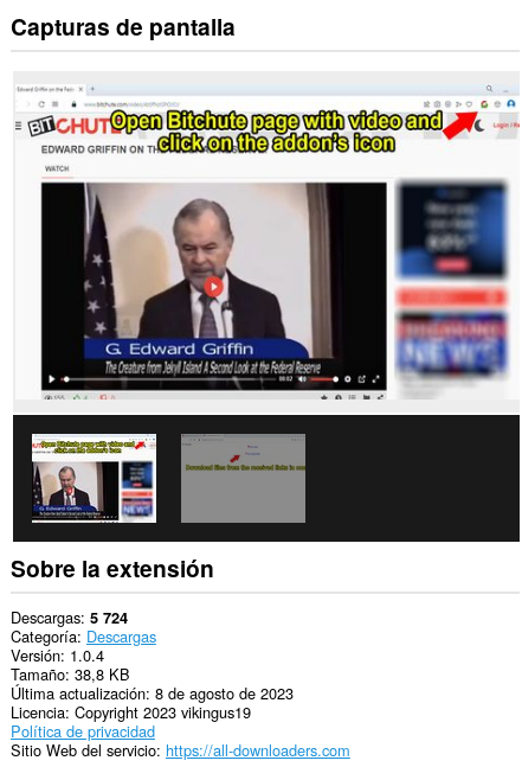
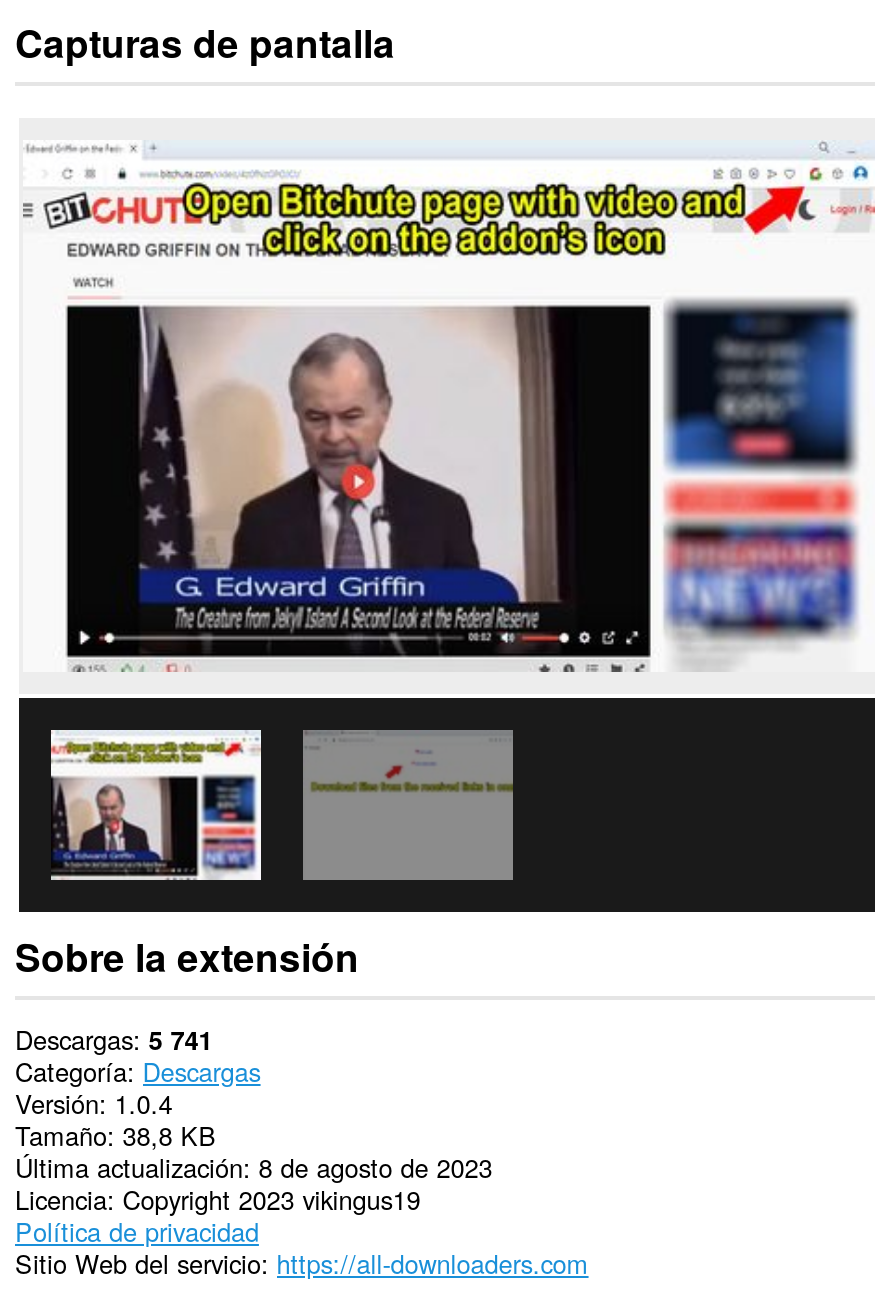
- Descargas 5 724
+ Descargas 5 741
